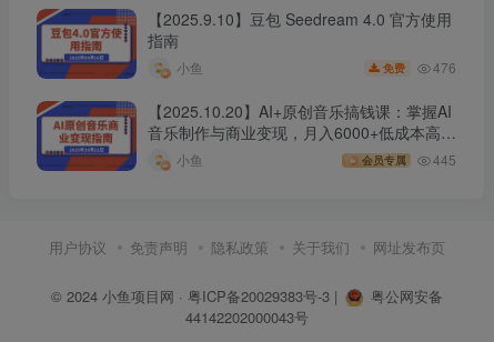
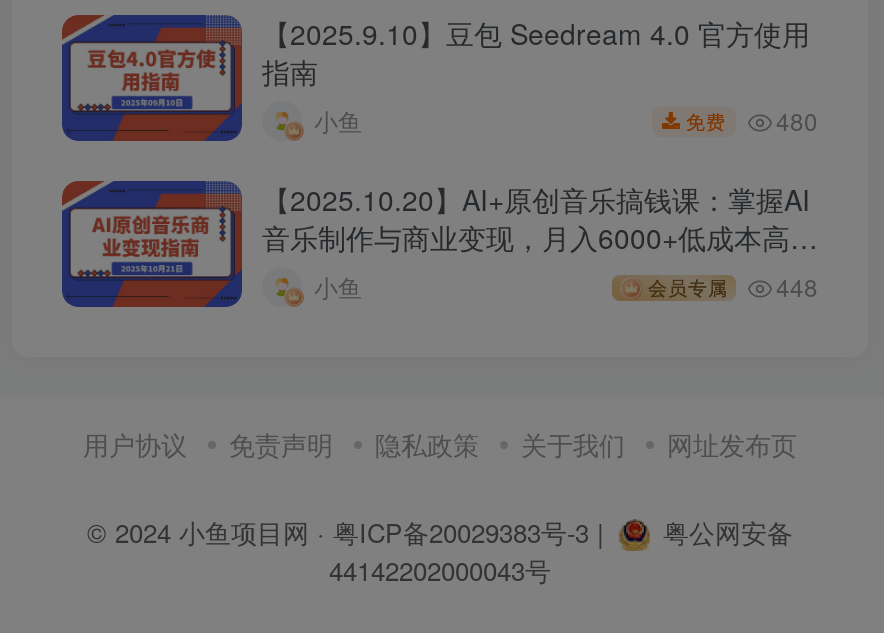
- 免费 476
+ 免费 480

- 会员专属 445
+ 会员专属 448
